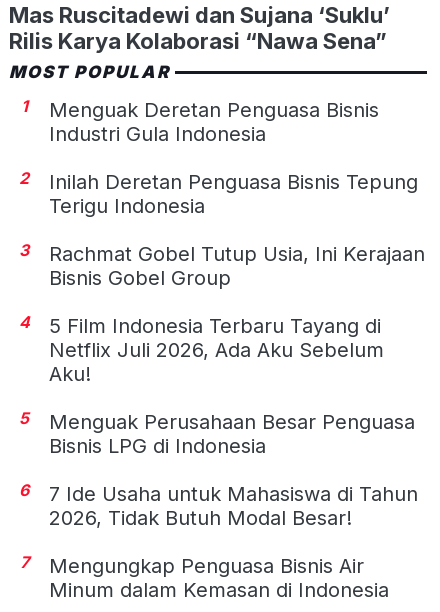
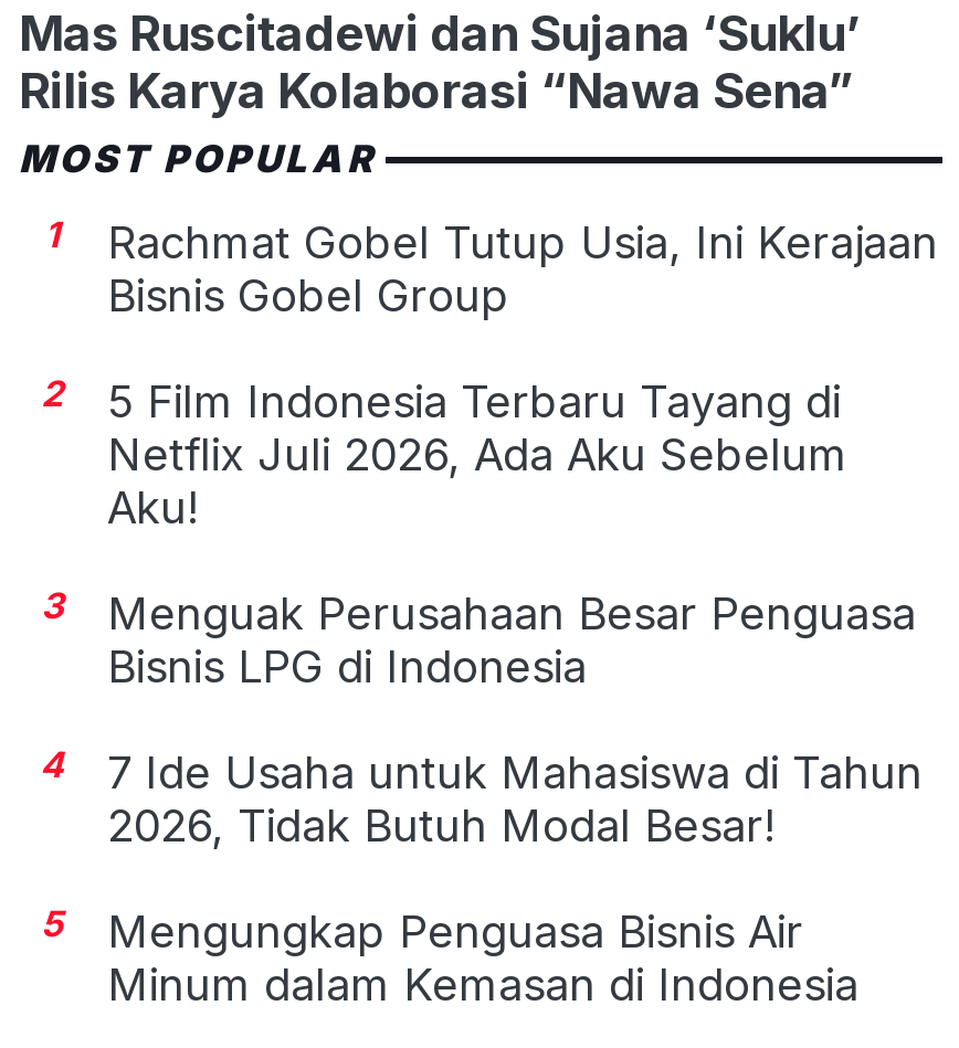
- Menguak Deretan Penguasa Bisnis
- Industri Gula Indonesia
- 2
- Inilah Deretan Penguasa Bisnis Tepung
- Terigu Indonesia
- 3

- 4 5 Film Indonesia Terbaru Tayang di
+ 2 5 Film Indonesia Terbaru Tayang di

- 5 Menguak Perusahaan Besar Penguasa
+ 3 Menguak Perusahaan Besar Penguasa

- 6 7 Ide Usaha untuk Mahasiswa di Tahun
+ 4 7 Ide Usaha untuk Mahasiswa di Tahun

- 7 Mengungkap Penguasa Bisnis Air
+ 5 Mengungkap Penguasa Bisnis Air
